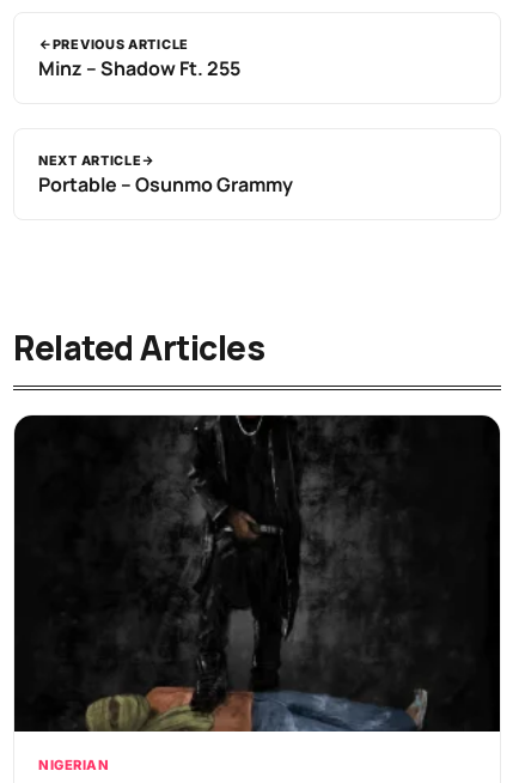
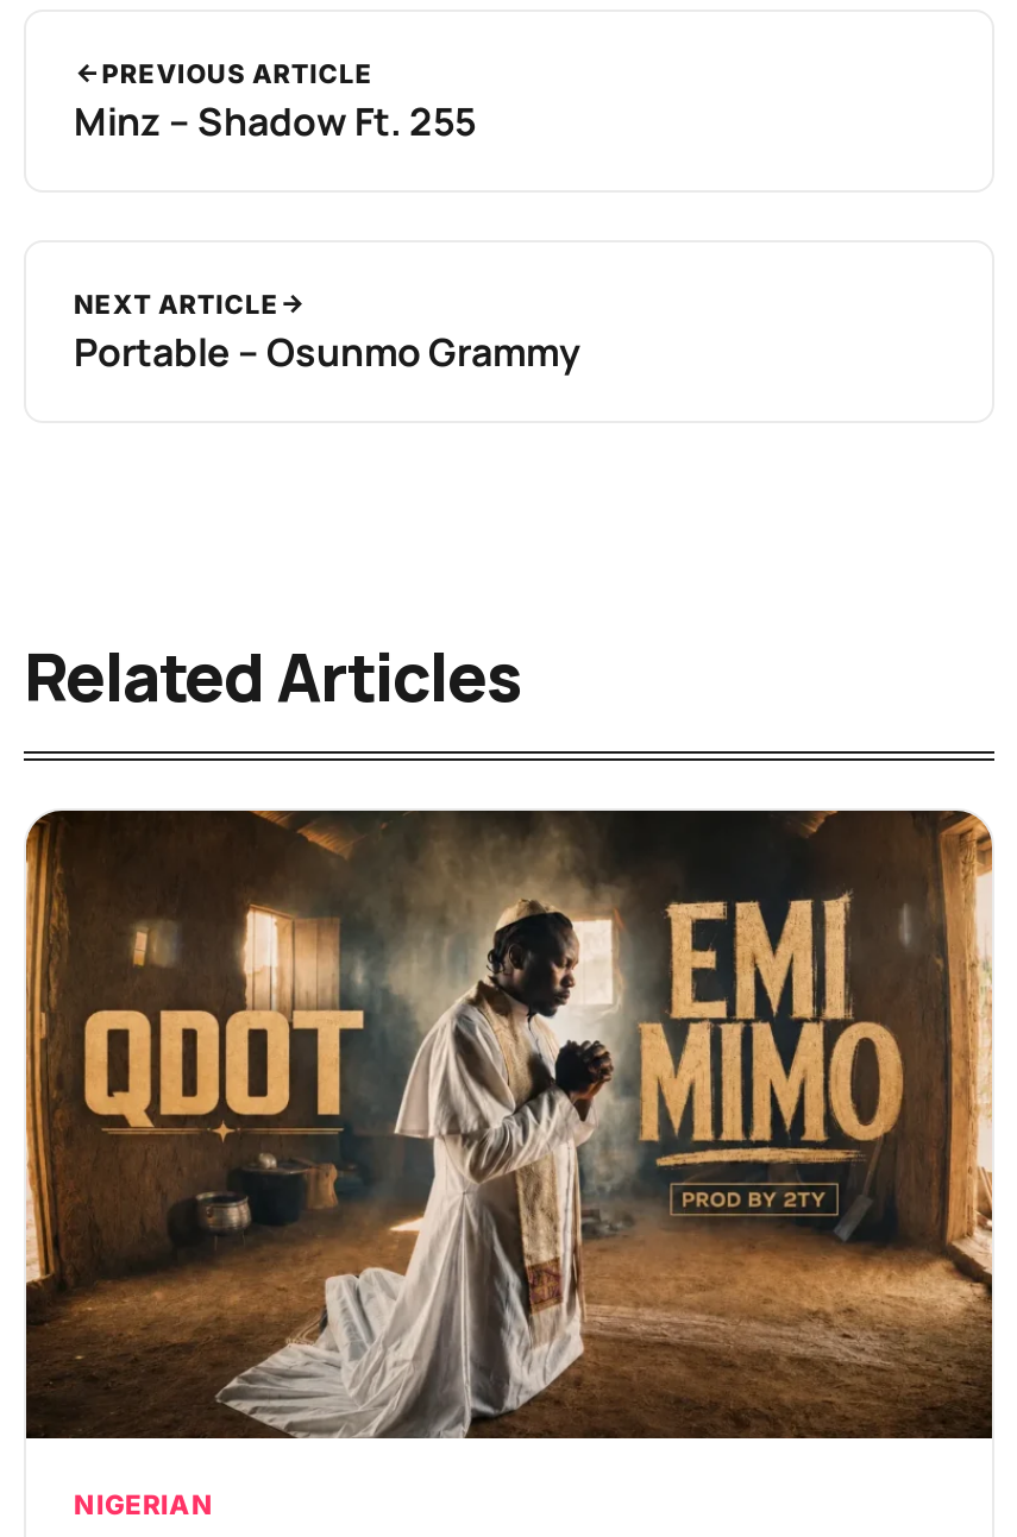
- [image]
+ [image]
